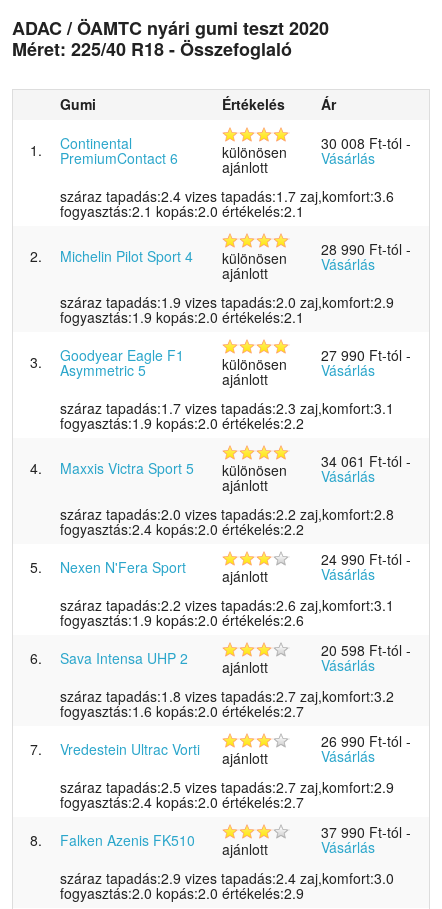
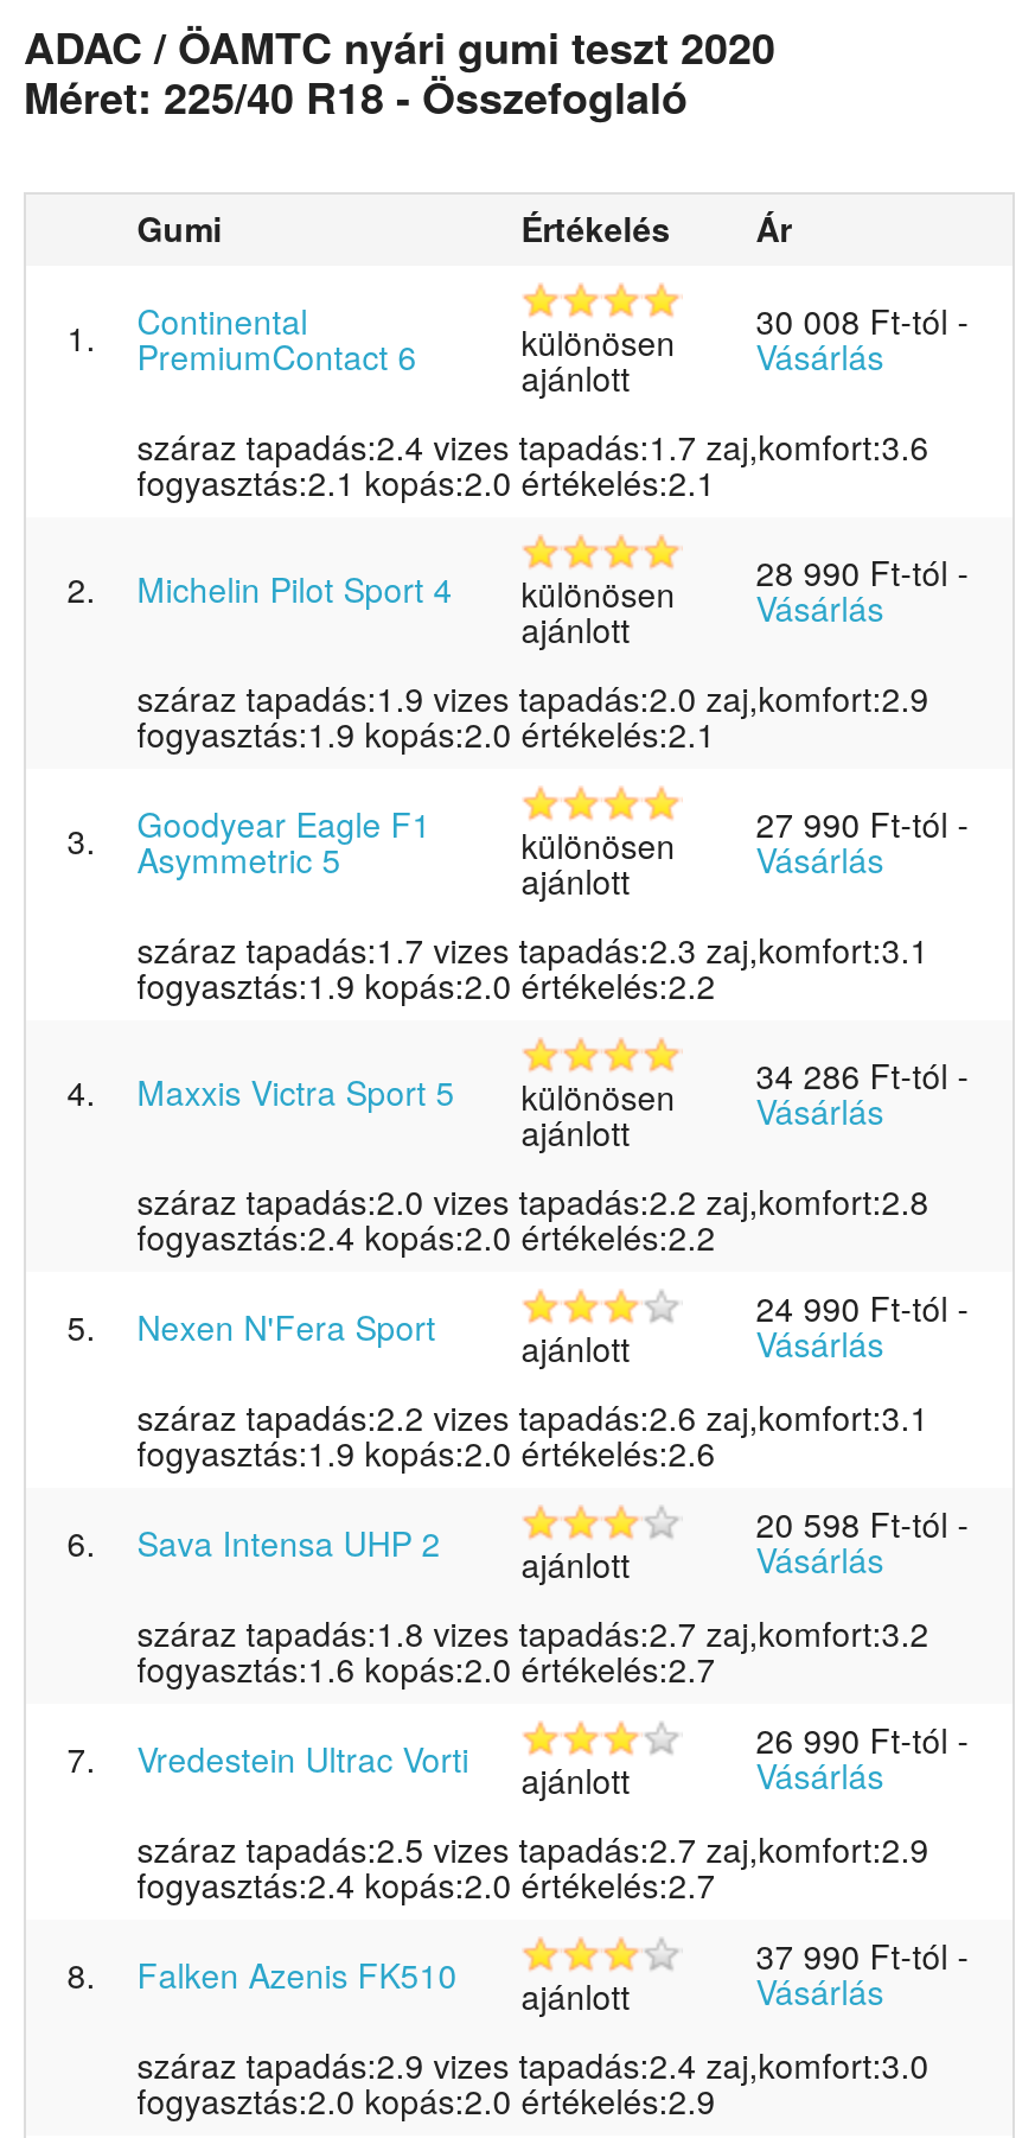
- 4. Maxxis Victra Sport 5 különösen 34 061 Ft-tól - Vásárlás
+ 4. Maxxis Victra Sport 5 különösen 34 286 Ft-tól - Vásárlás
